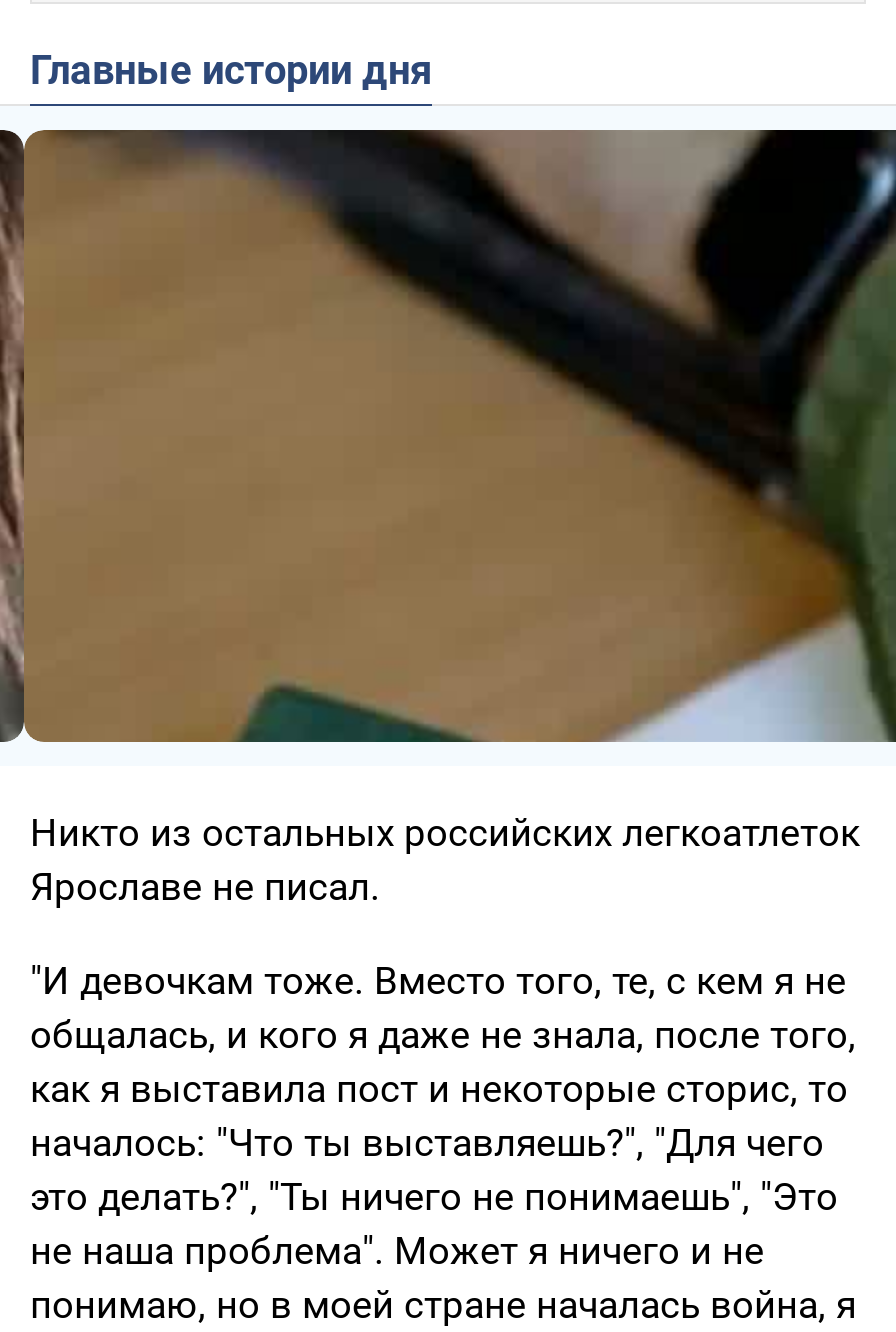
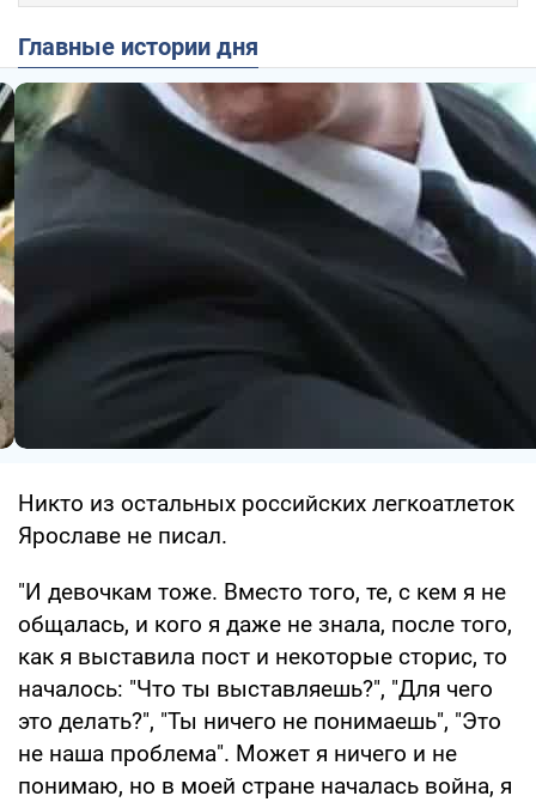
- [image]
+ [image]
